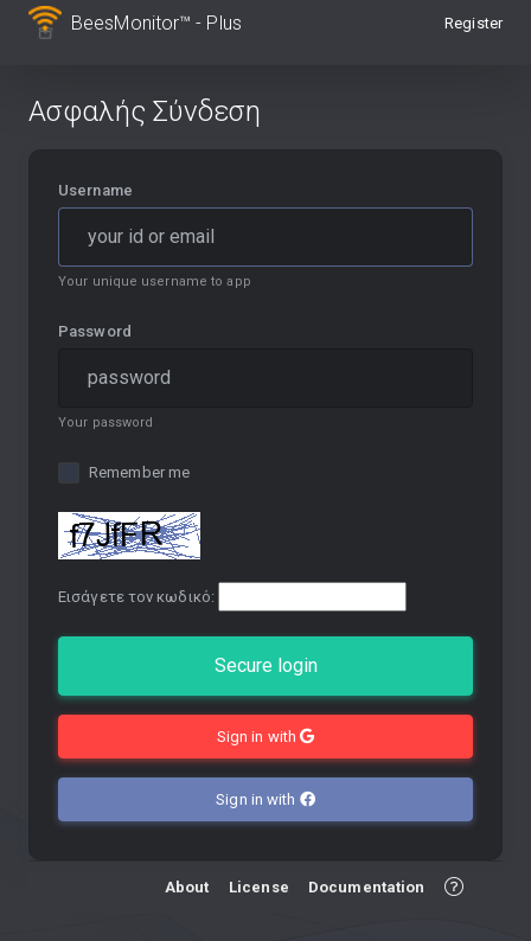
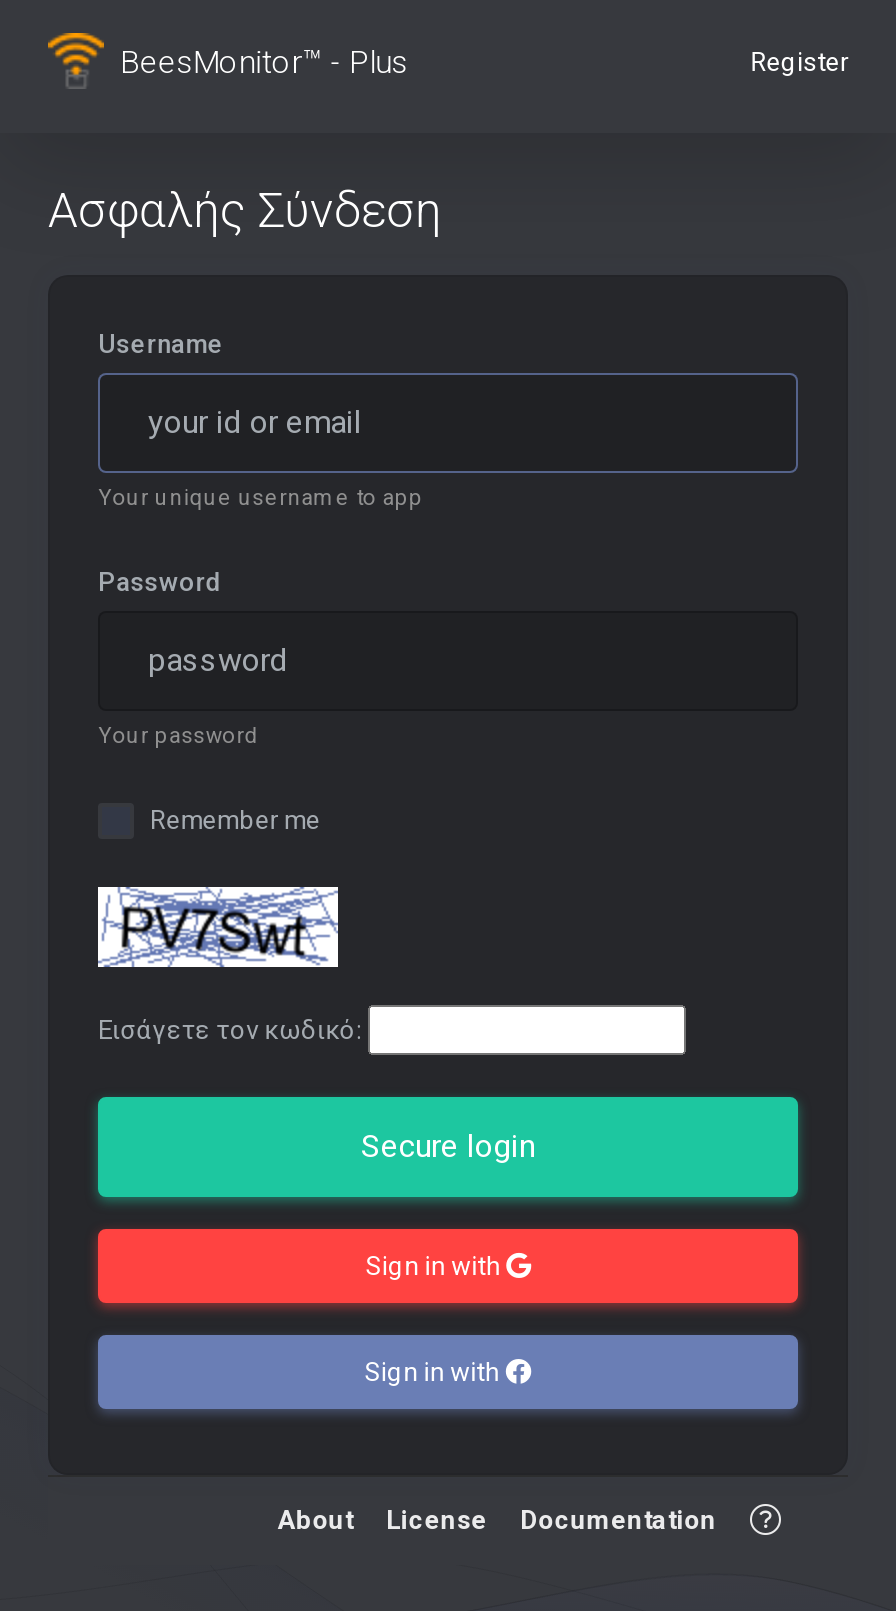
- [image]
+ [image]
